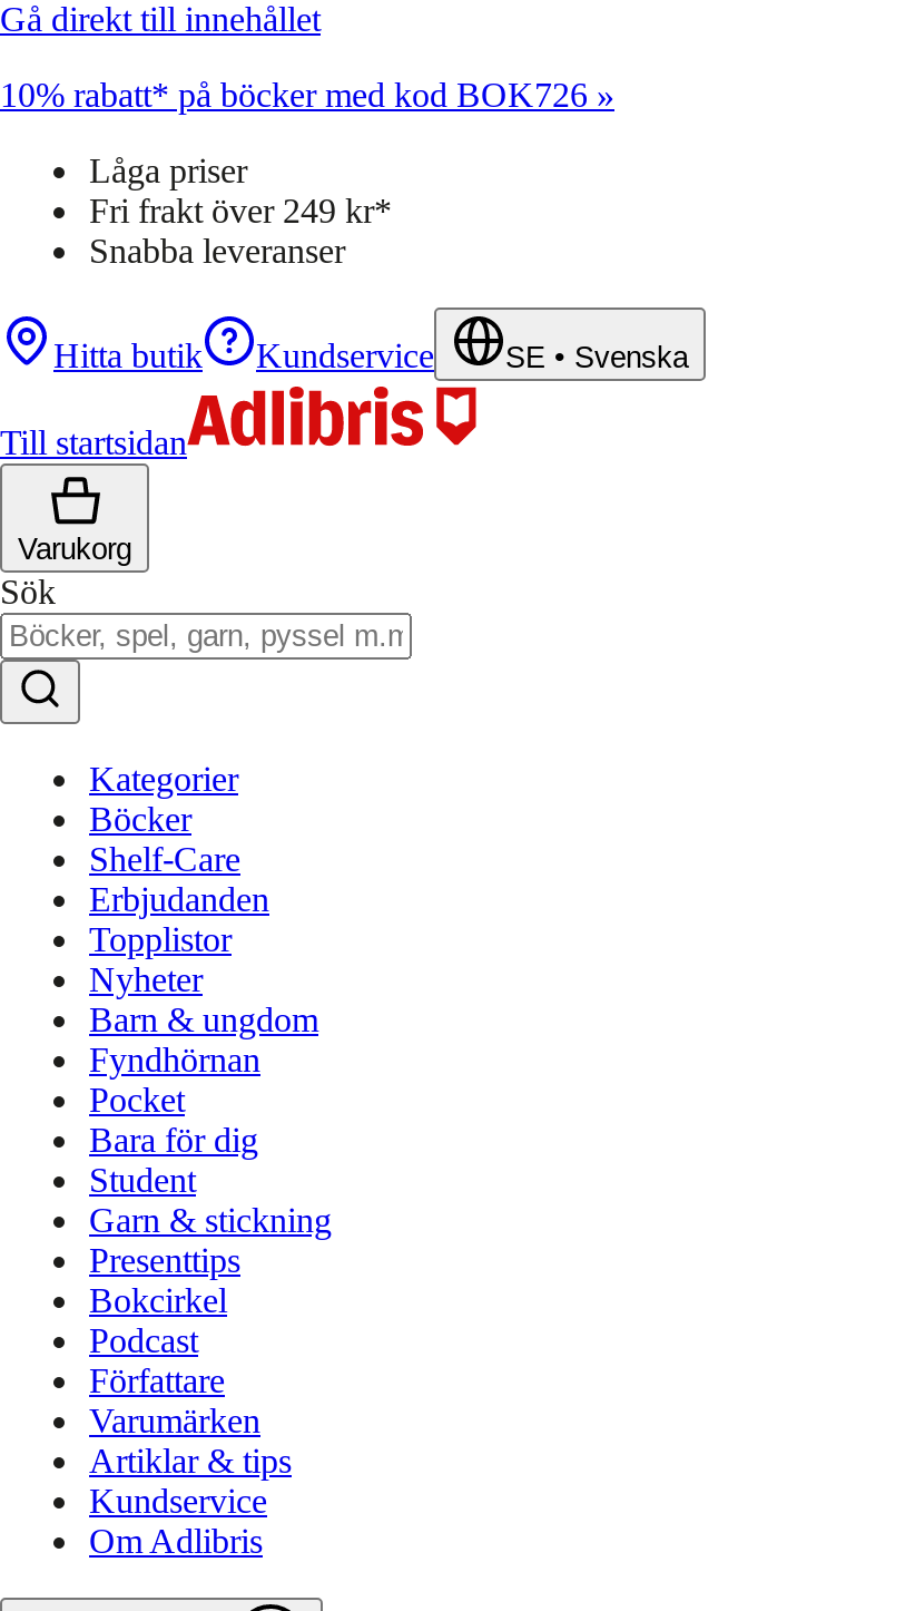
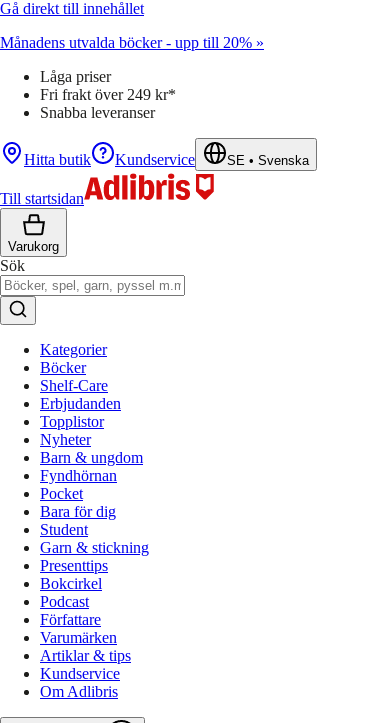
- 10% rabatt* på böcker med kod BOK726 »
+ Månadens utvalda böcker - upp till 20% »
